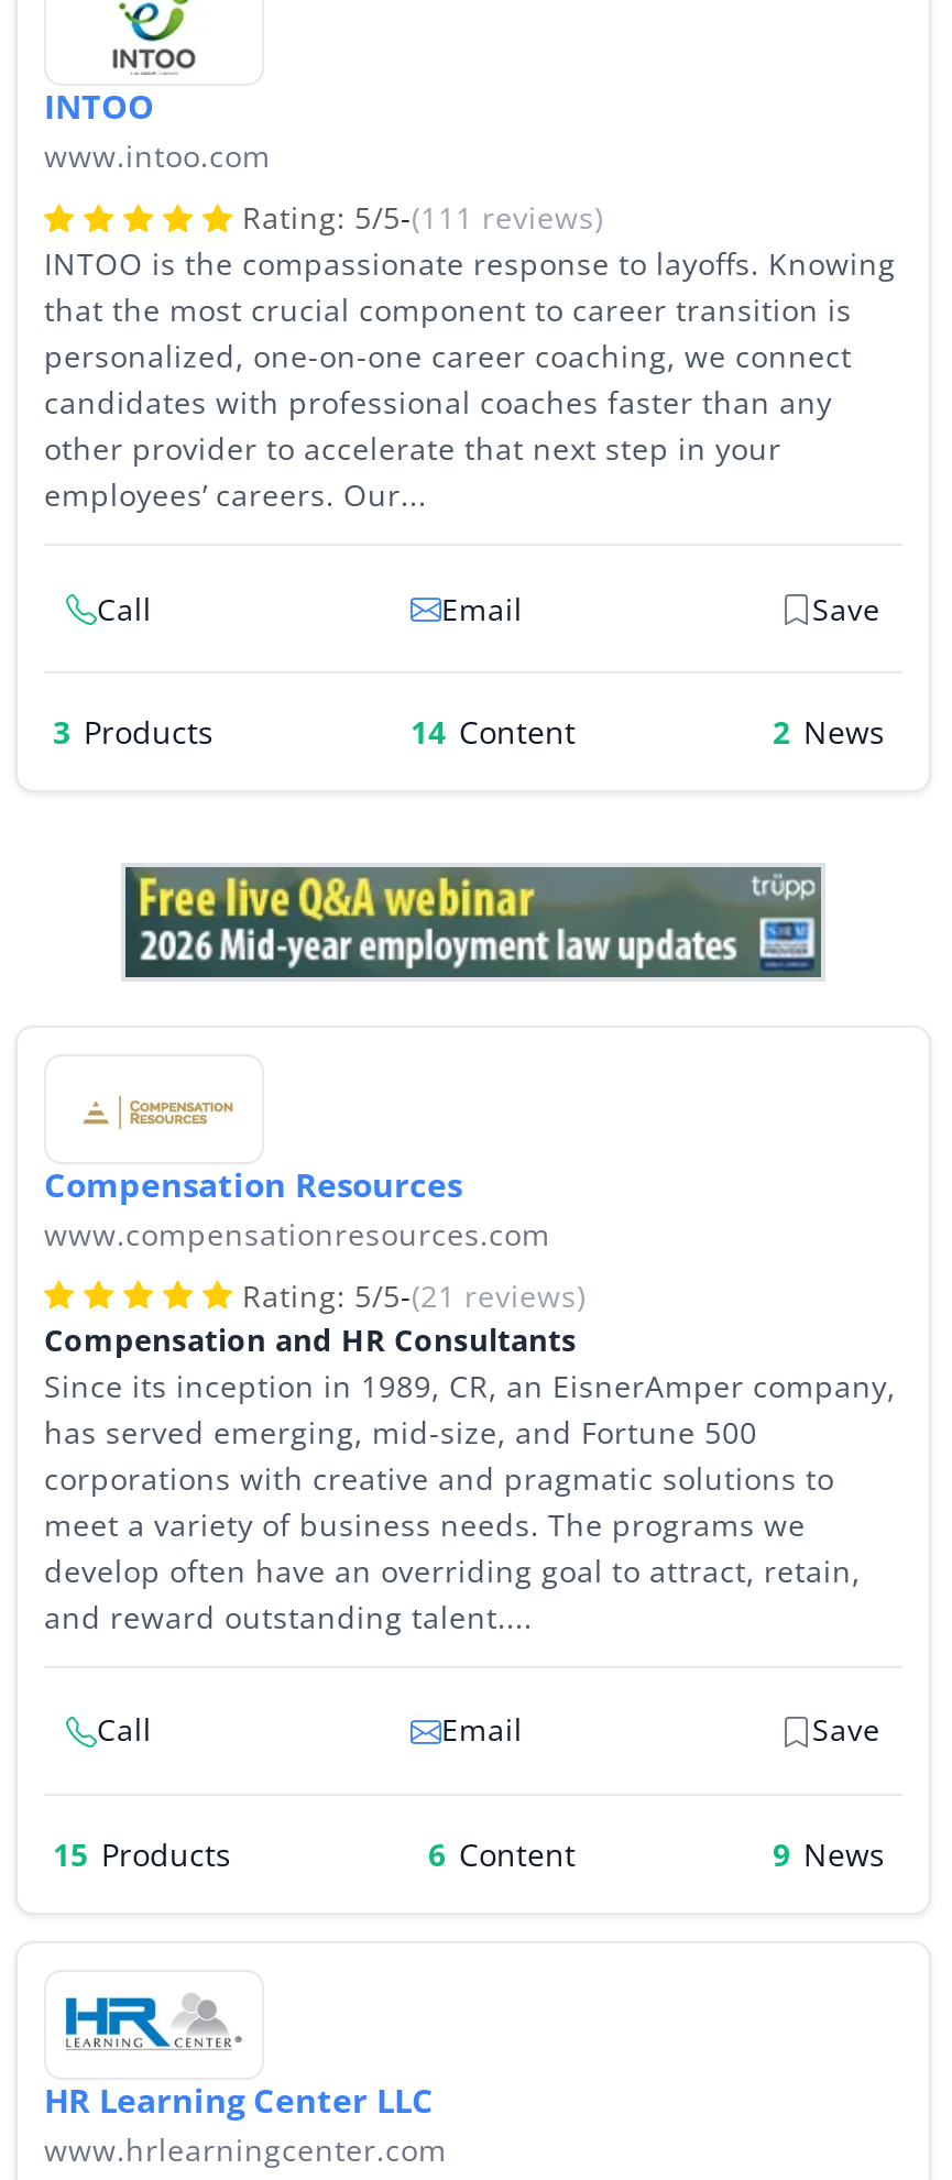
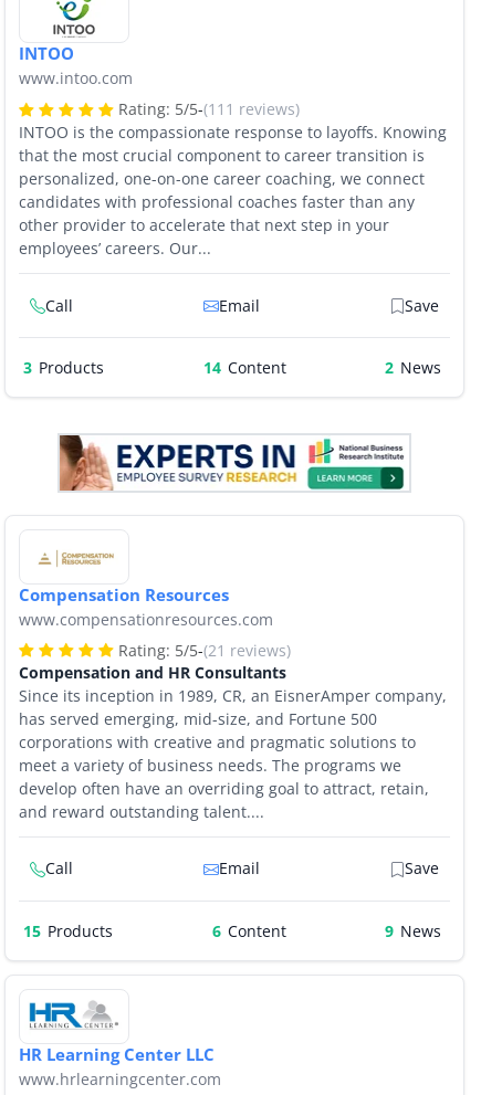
- [image]
+ [image]
